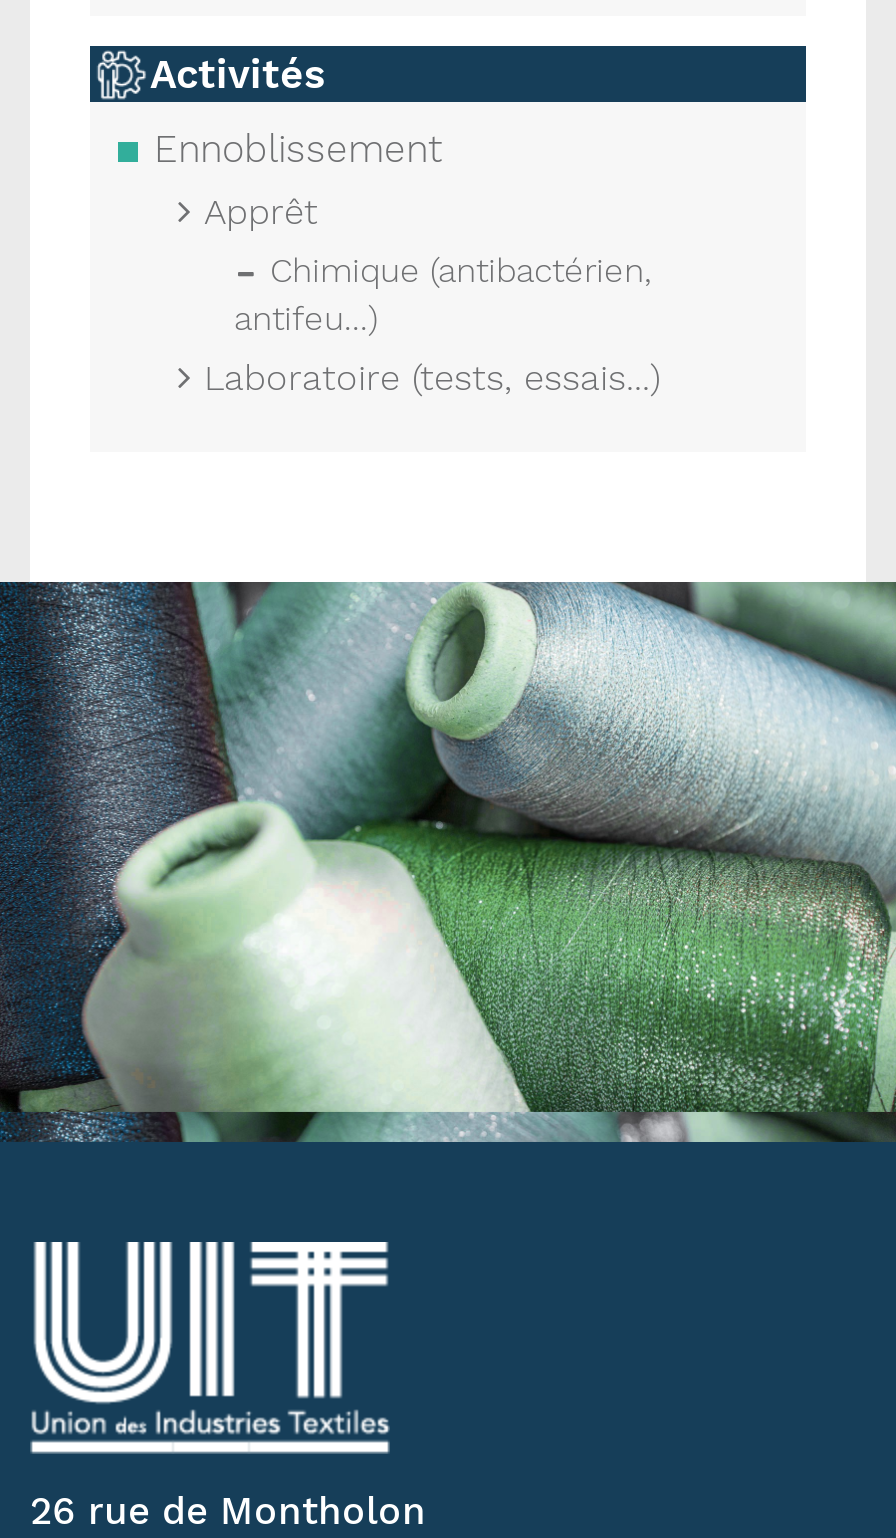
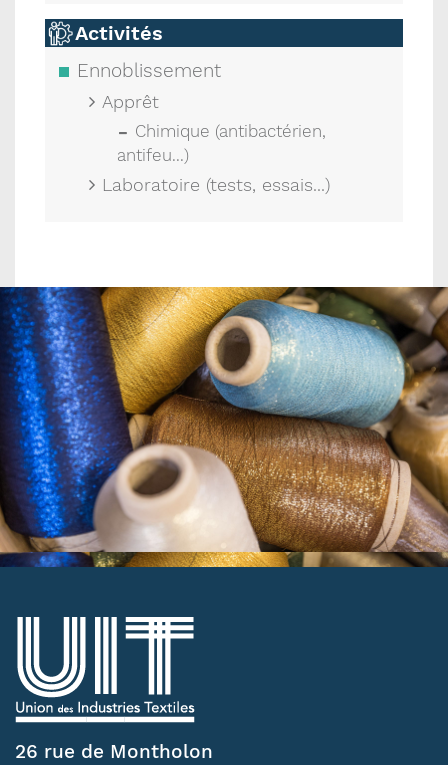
- [image]
+ [image]
